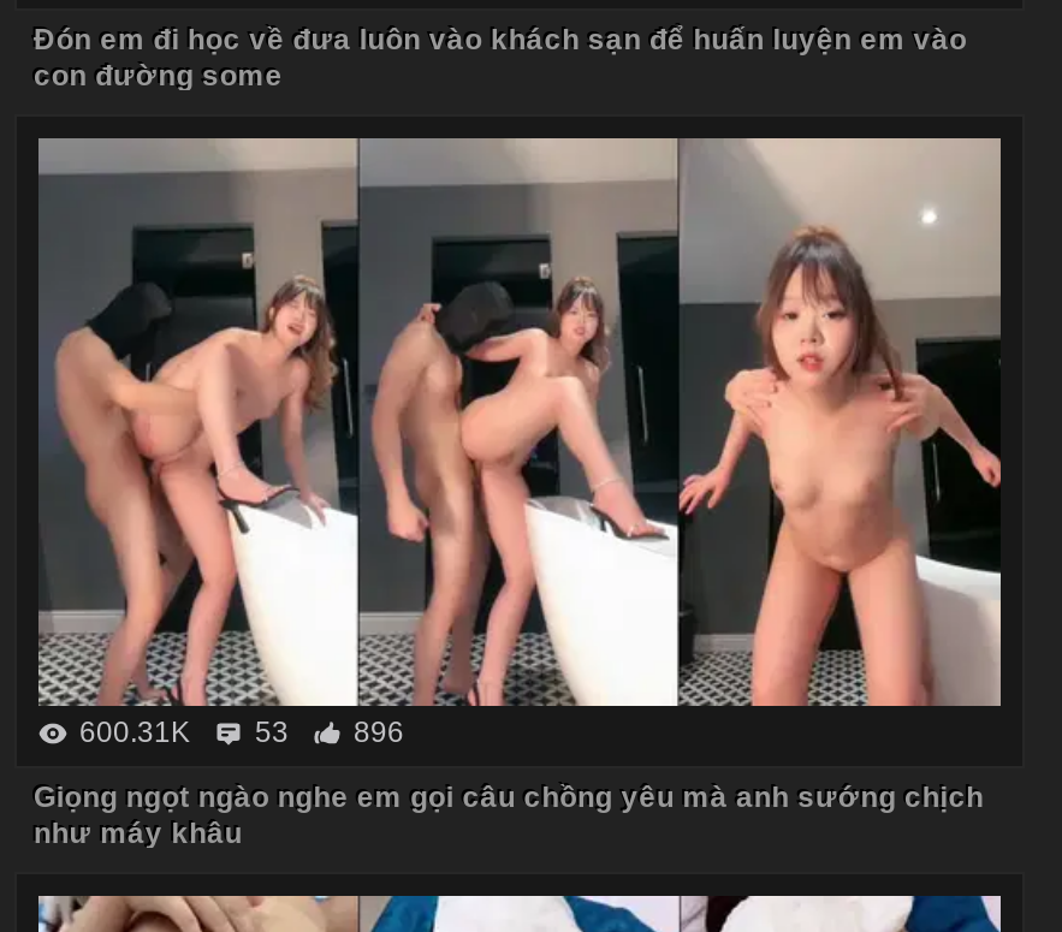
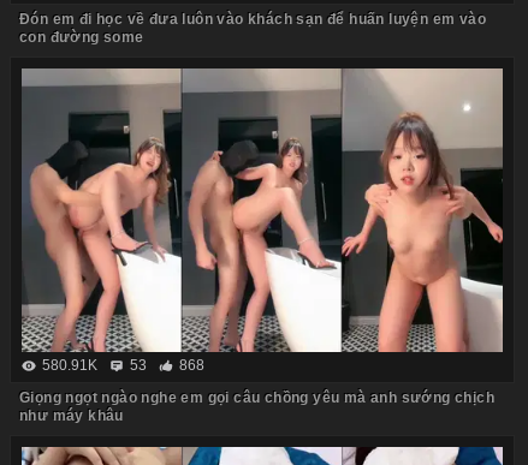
- 600.31K
+ 580.91K

- 896
+ 868
